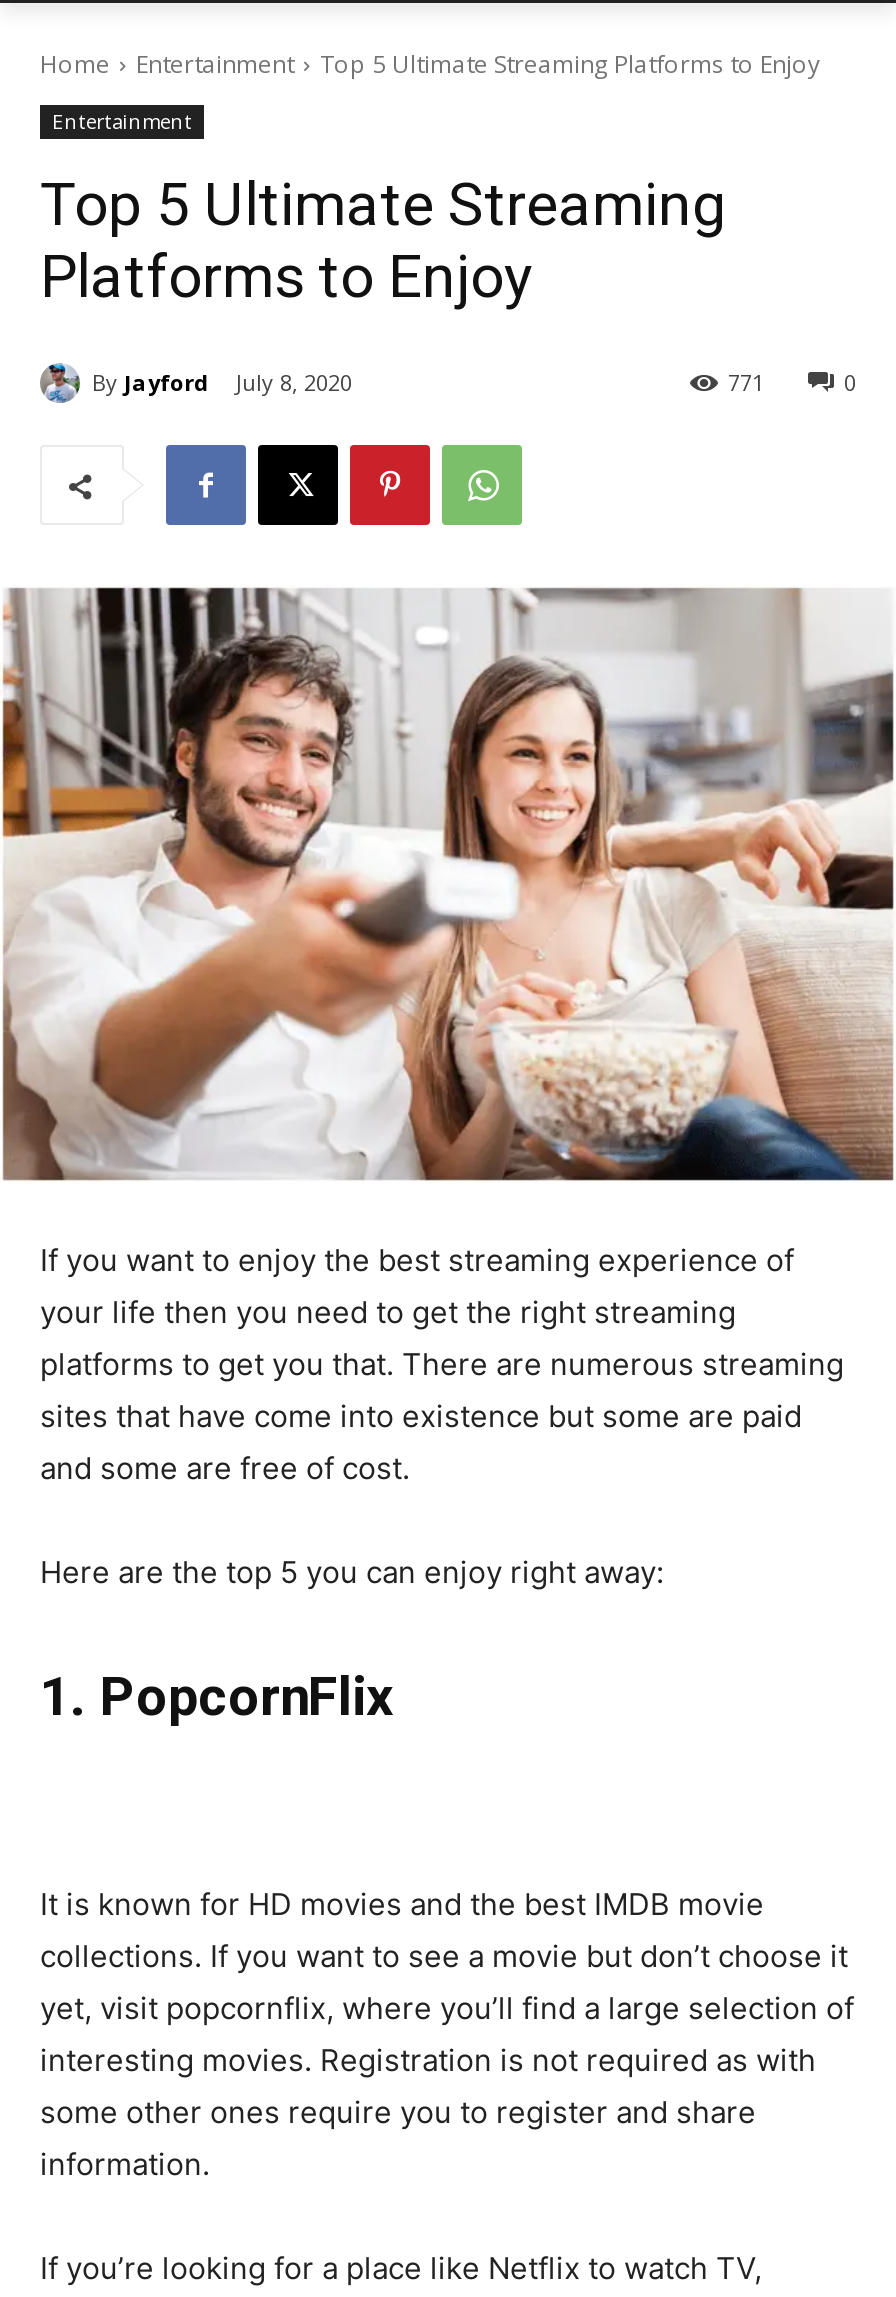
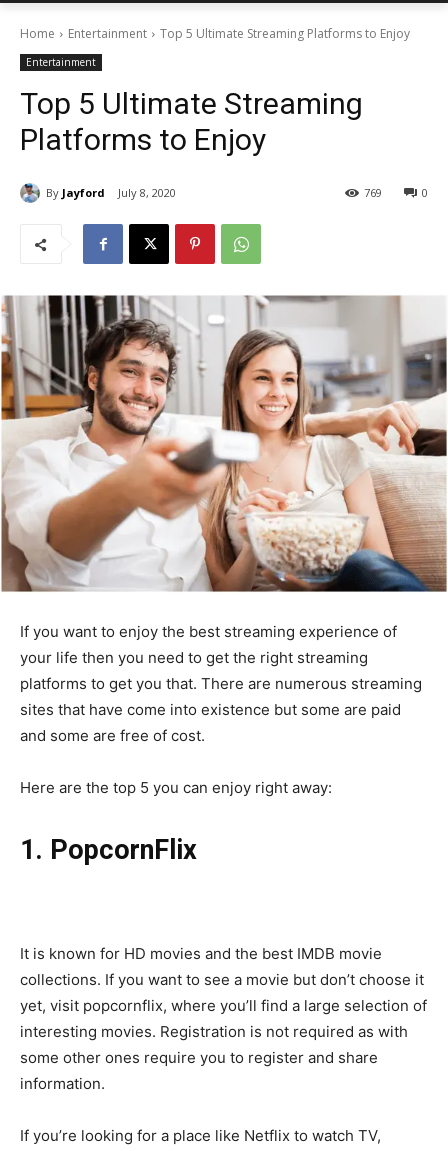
- 771
+ 769
